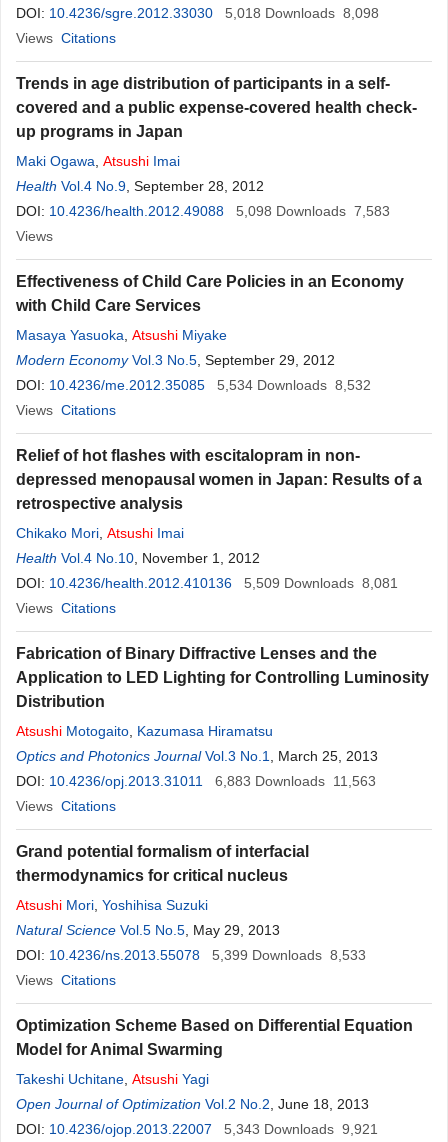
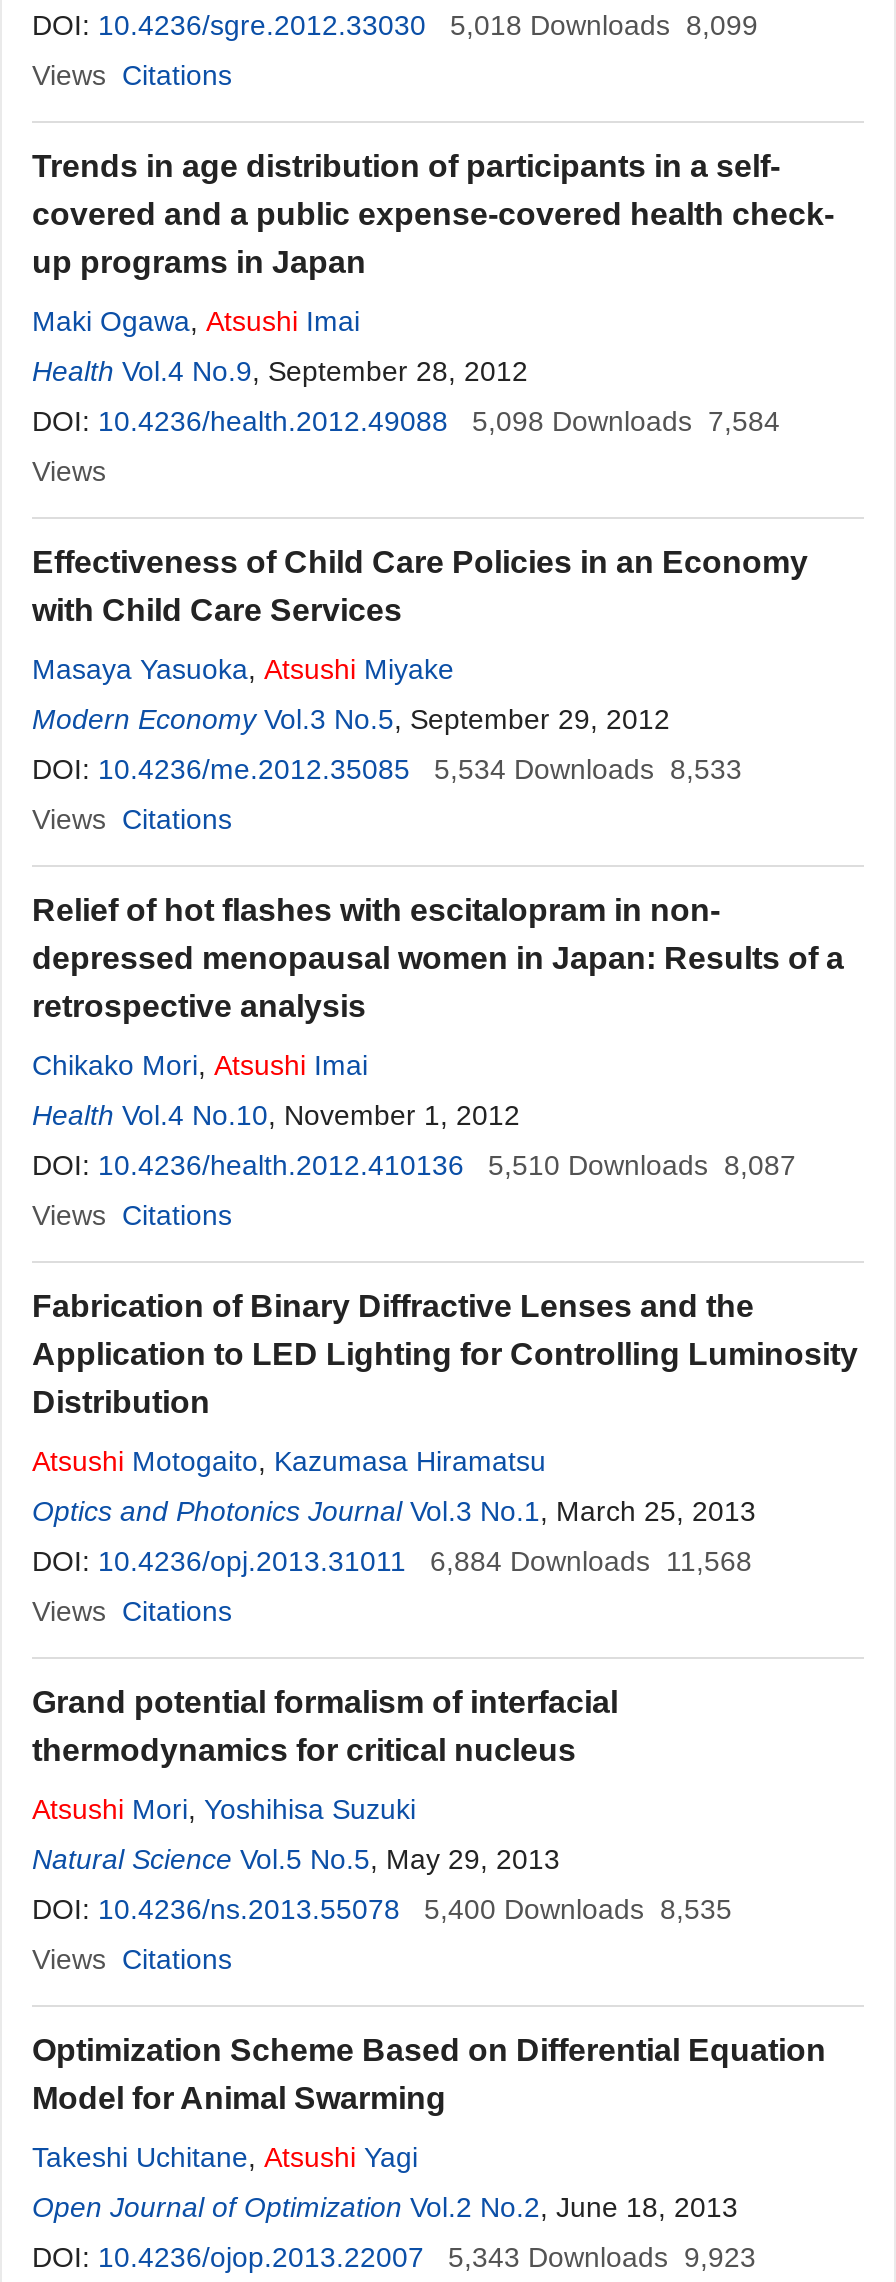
- DOI: 10.4236/sgre.2012.33030 5,018 Downloads 8,098
+ DOI: 10.4236/sgre.2012.33030 5,018 Downloads 8,099

- DOI: 10.4236/health.2012.49088 5,098 Downloads 7,583
+ DOI: 10.4236/health.2012.49088 5,098 Downloads 7,584

- DOI: 10.4236/me.2012.35085 5,534 Downloads 8,532
+ DOI: 10.4236/me.2012.35085 5,534 Downloads 8,533

- DOI: 10.4236/health.2012.410136 5,509 Downloads 8,081
+ DOI: 10.4236/health.2012.410136 5,510 Downloads 8,087

- DOI: 10.4236/opj.2013.31011 6,883 Downloads 11,563
+ DOI: 10.4236/opj.2013.31011 6,884 Downloads 11,568

- DOI: 10.4236/ns.2013.55078 5,399 Downloads 8,533
+ DOI: 10.4236/ns.2013.55078 5,400 Downloads 8,535

- DOI: 10.4236/ojop.2013.22007 5,343 Downloads 9,921
+ DOI: 10.4236/ojop.2013.22007 5,343 Downloads 9,923
